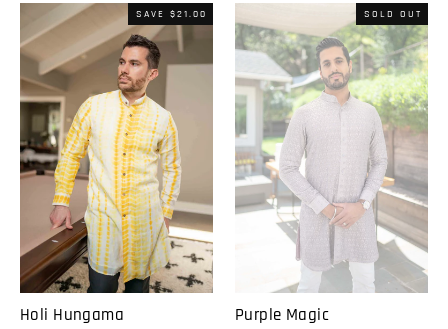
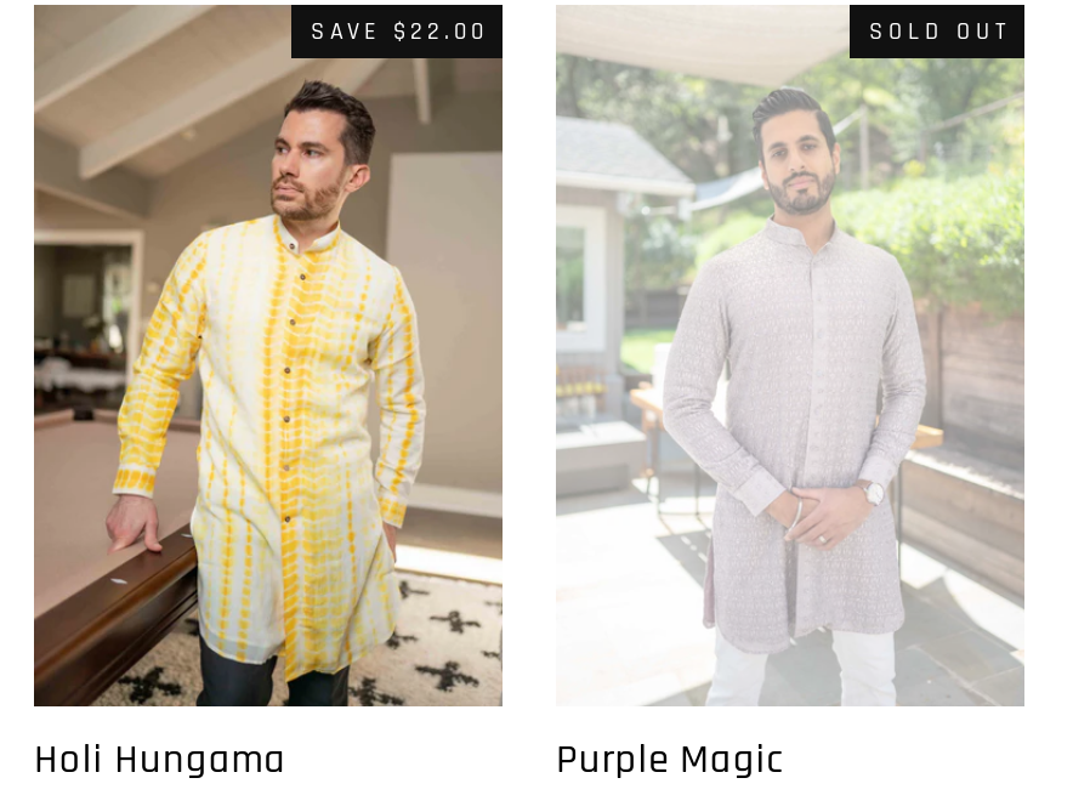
- SAVE $21.00
+ SAVE $22.00
